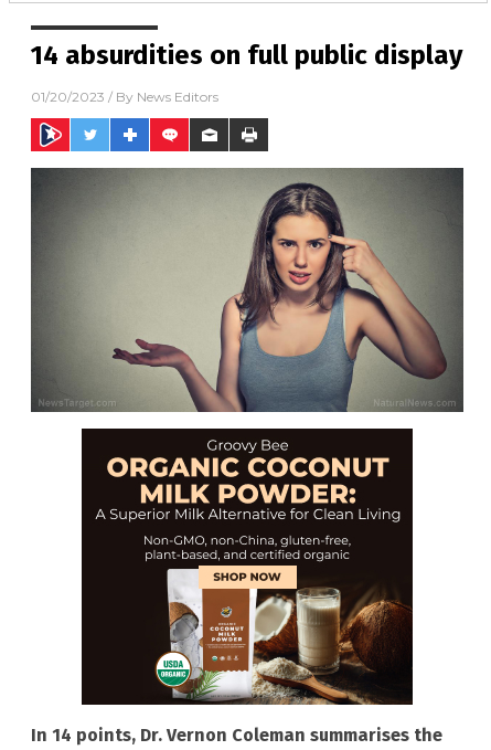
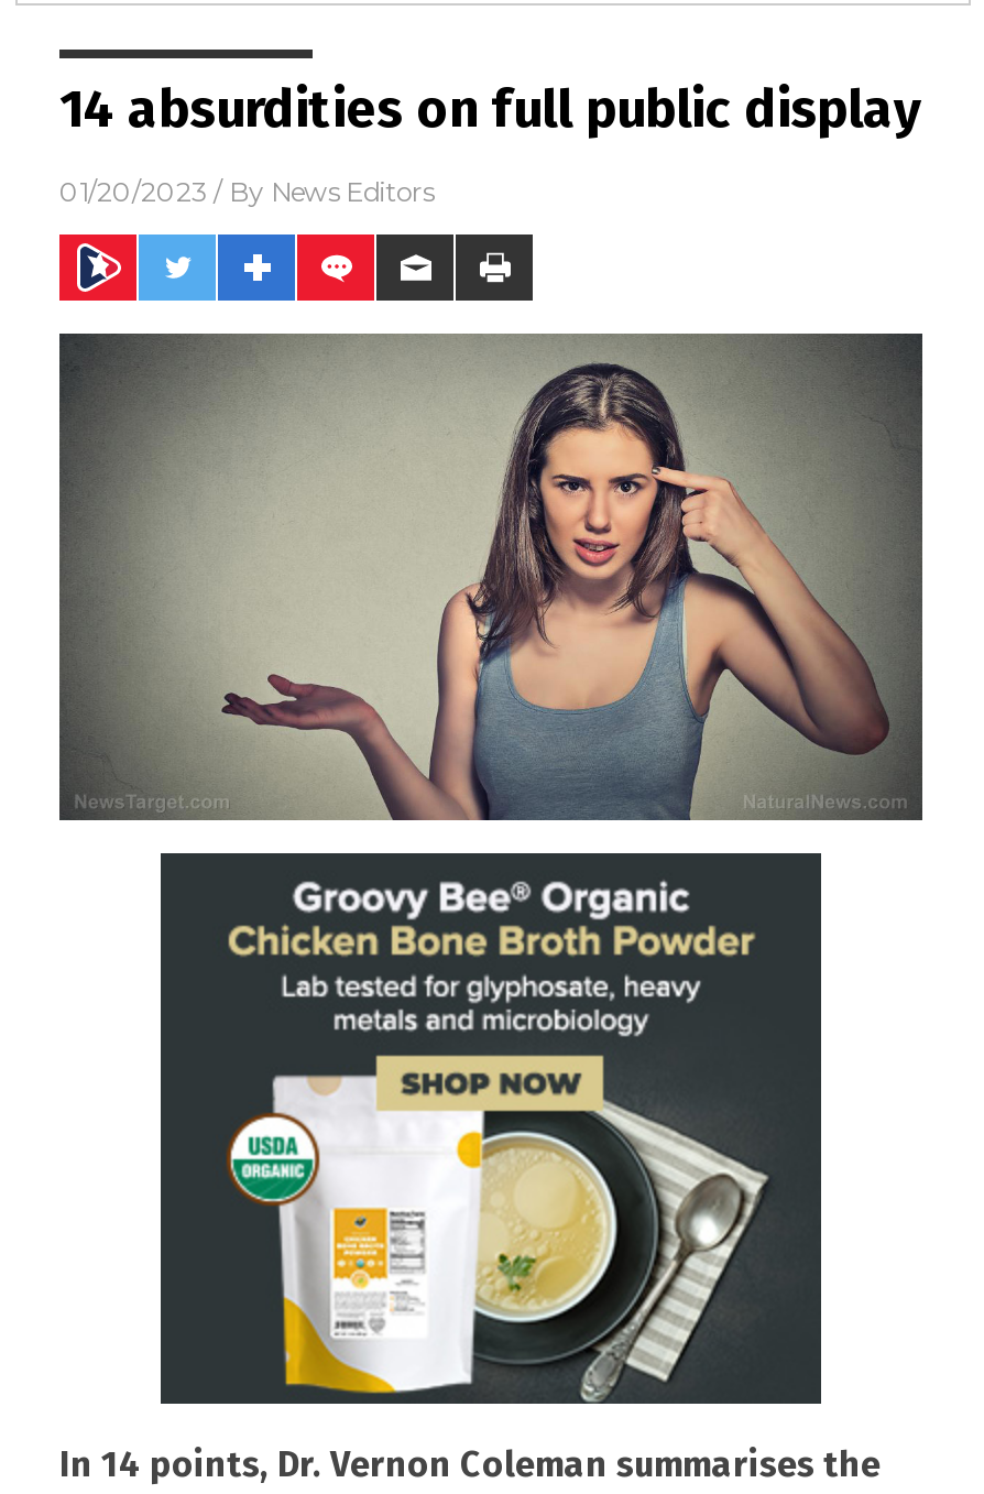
- [image]
+ [image]
